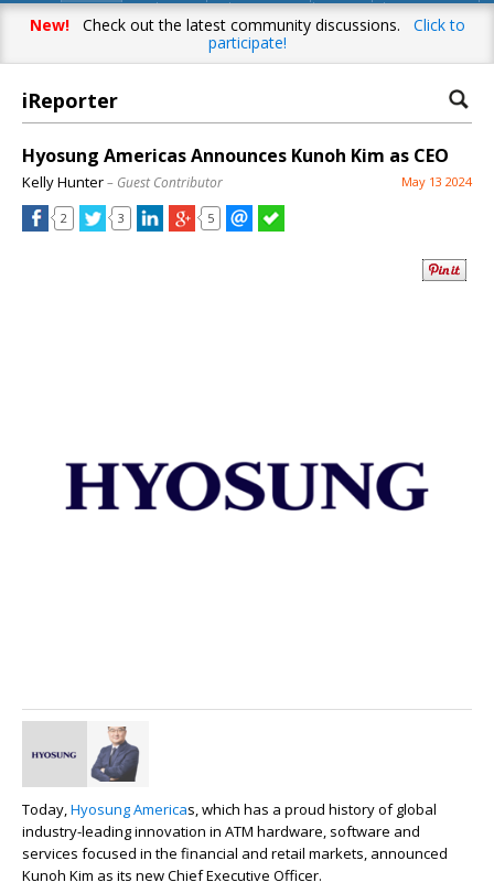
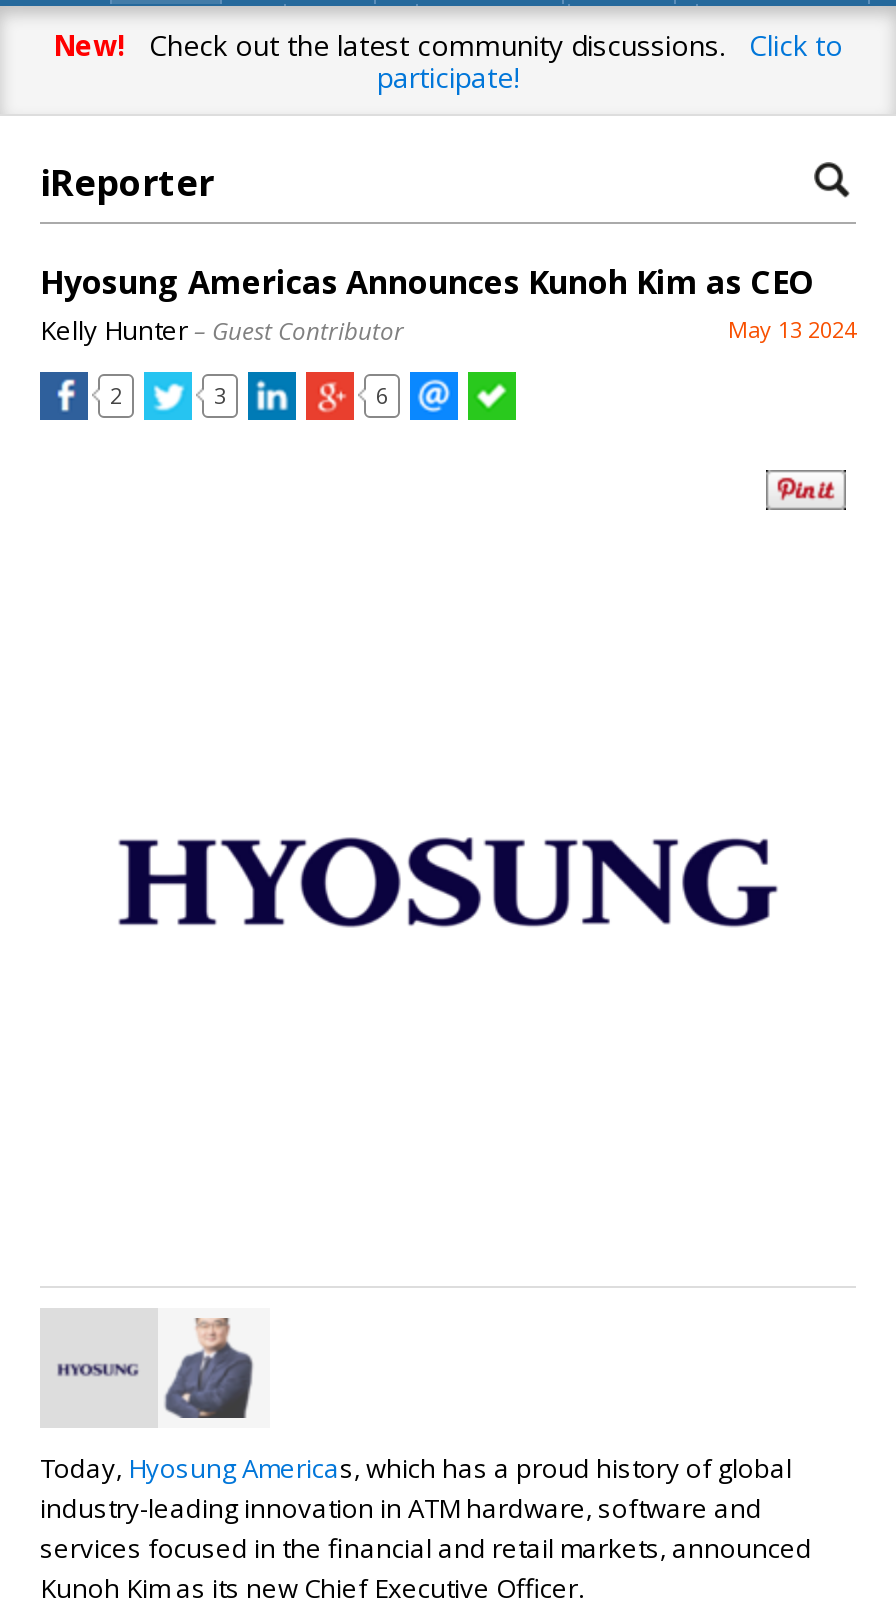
- 5
+ 6
